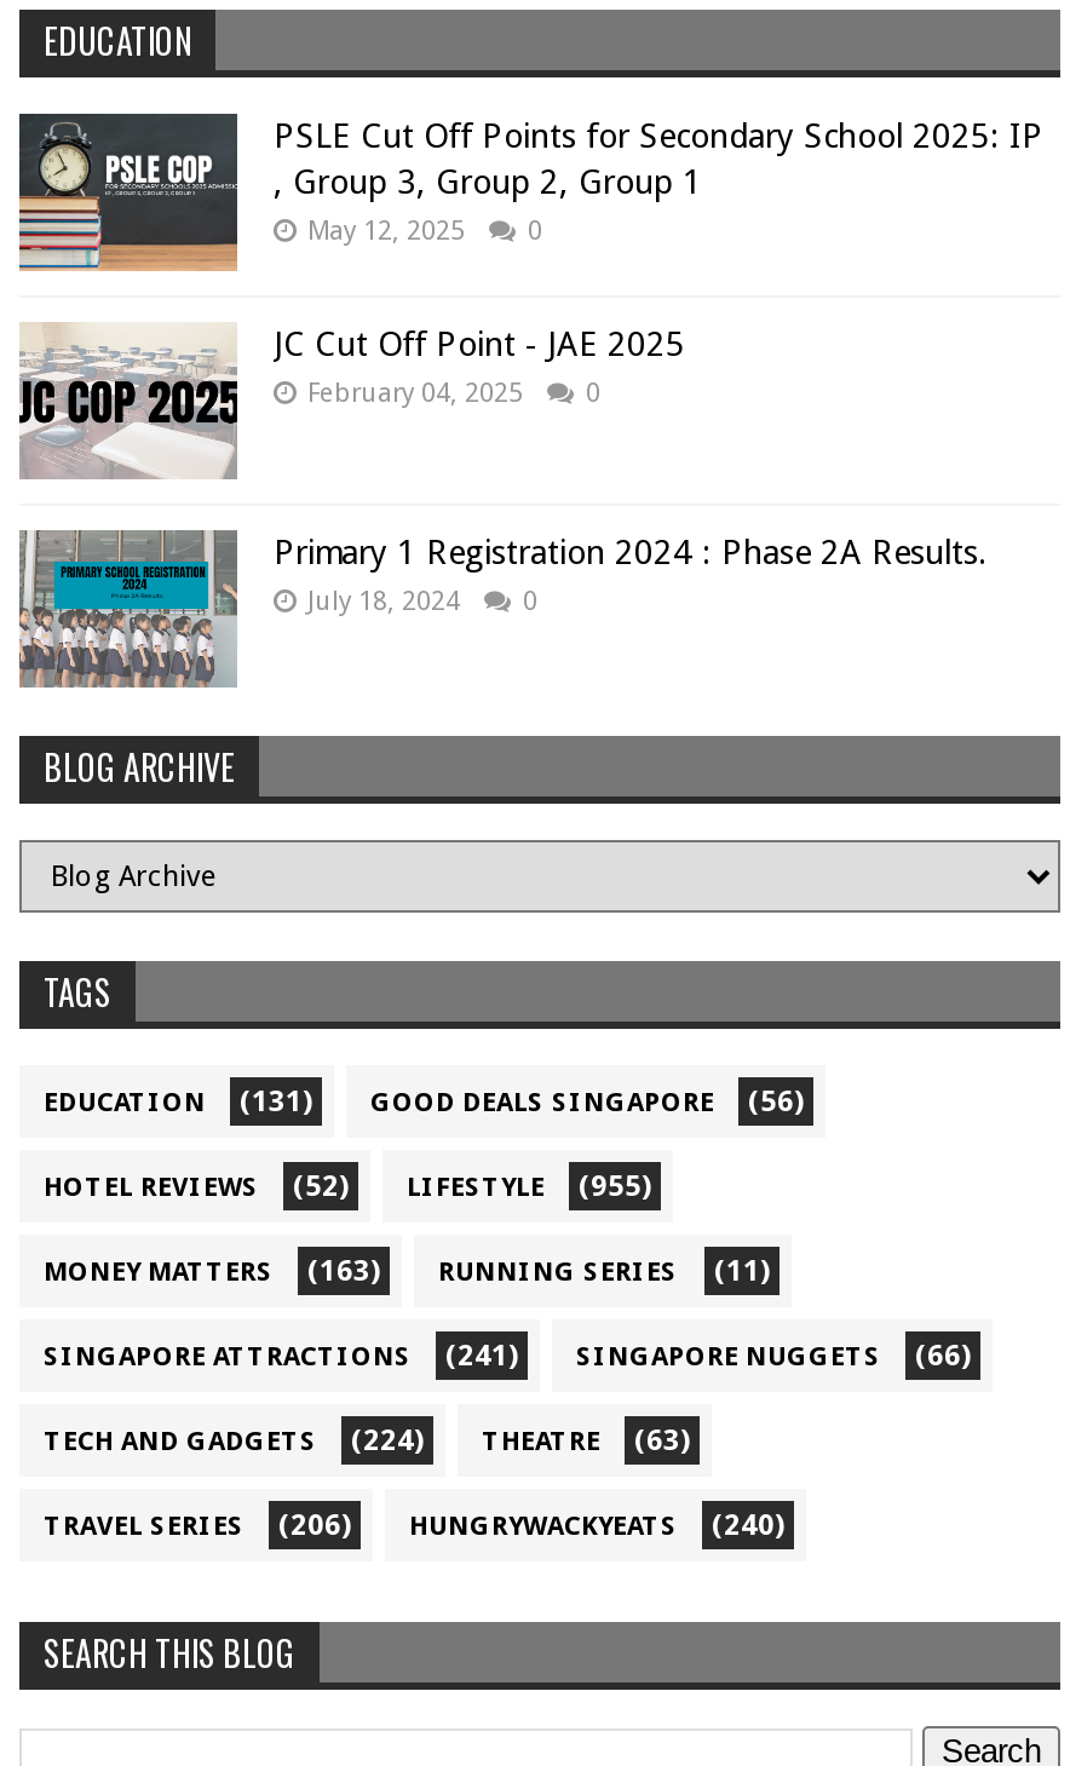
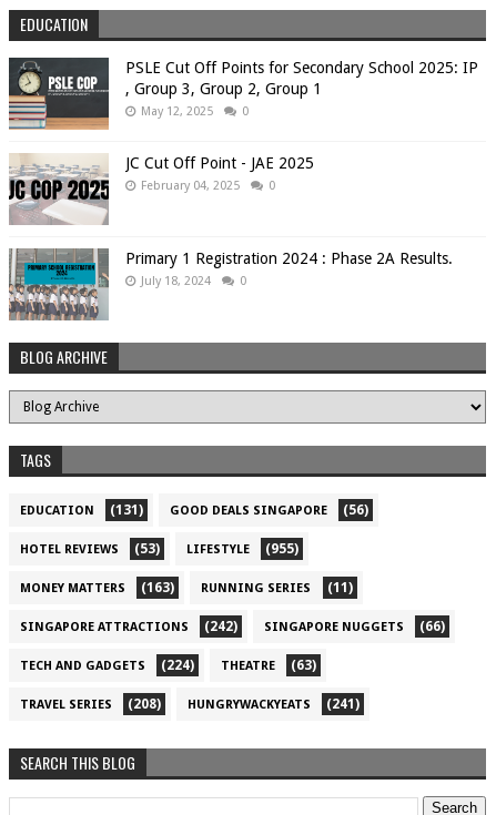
- HOTEL REVIEWS (52) LIFESTYLE (955)
+ HOTEL REVIEWS (53) LIFESTYLE (955)

- SINGAPORE ATTRACTIONS (241) SINGAPORE NUGGETS (66)
+ SINGAPORE ATTRACTIONS (242) SINGAPORE NUGGETS (66)

- (206)
+ (208)

- (240)
+ (241)
